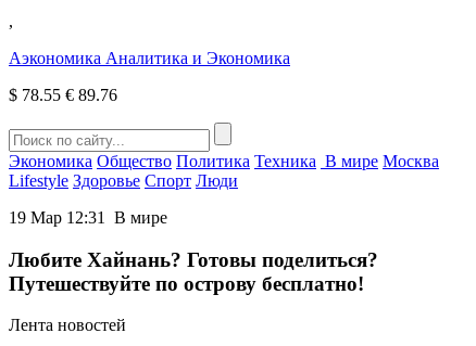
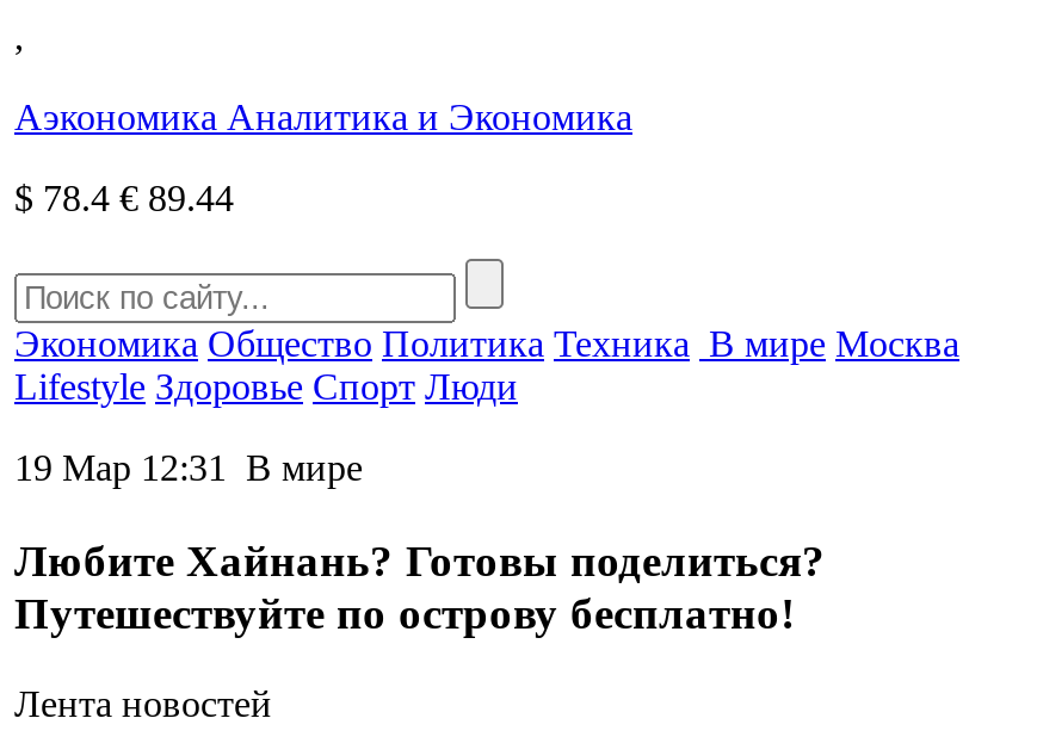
- $78.55 €89.76
+ $78.4 €89.44
